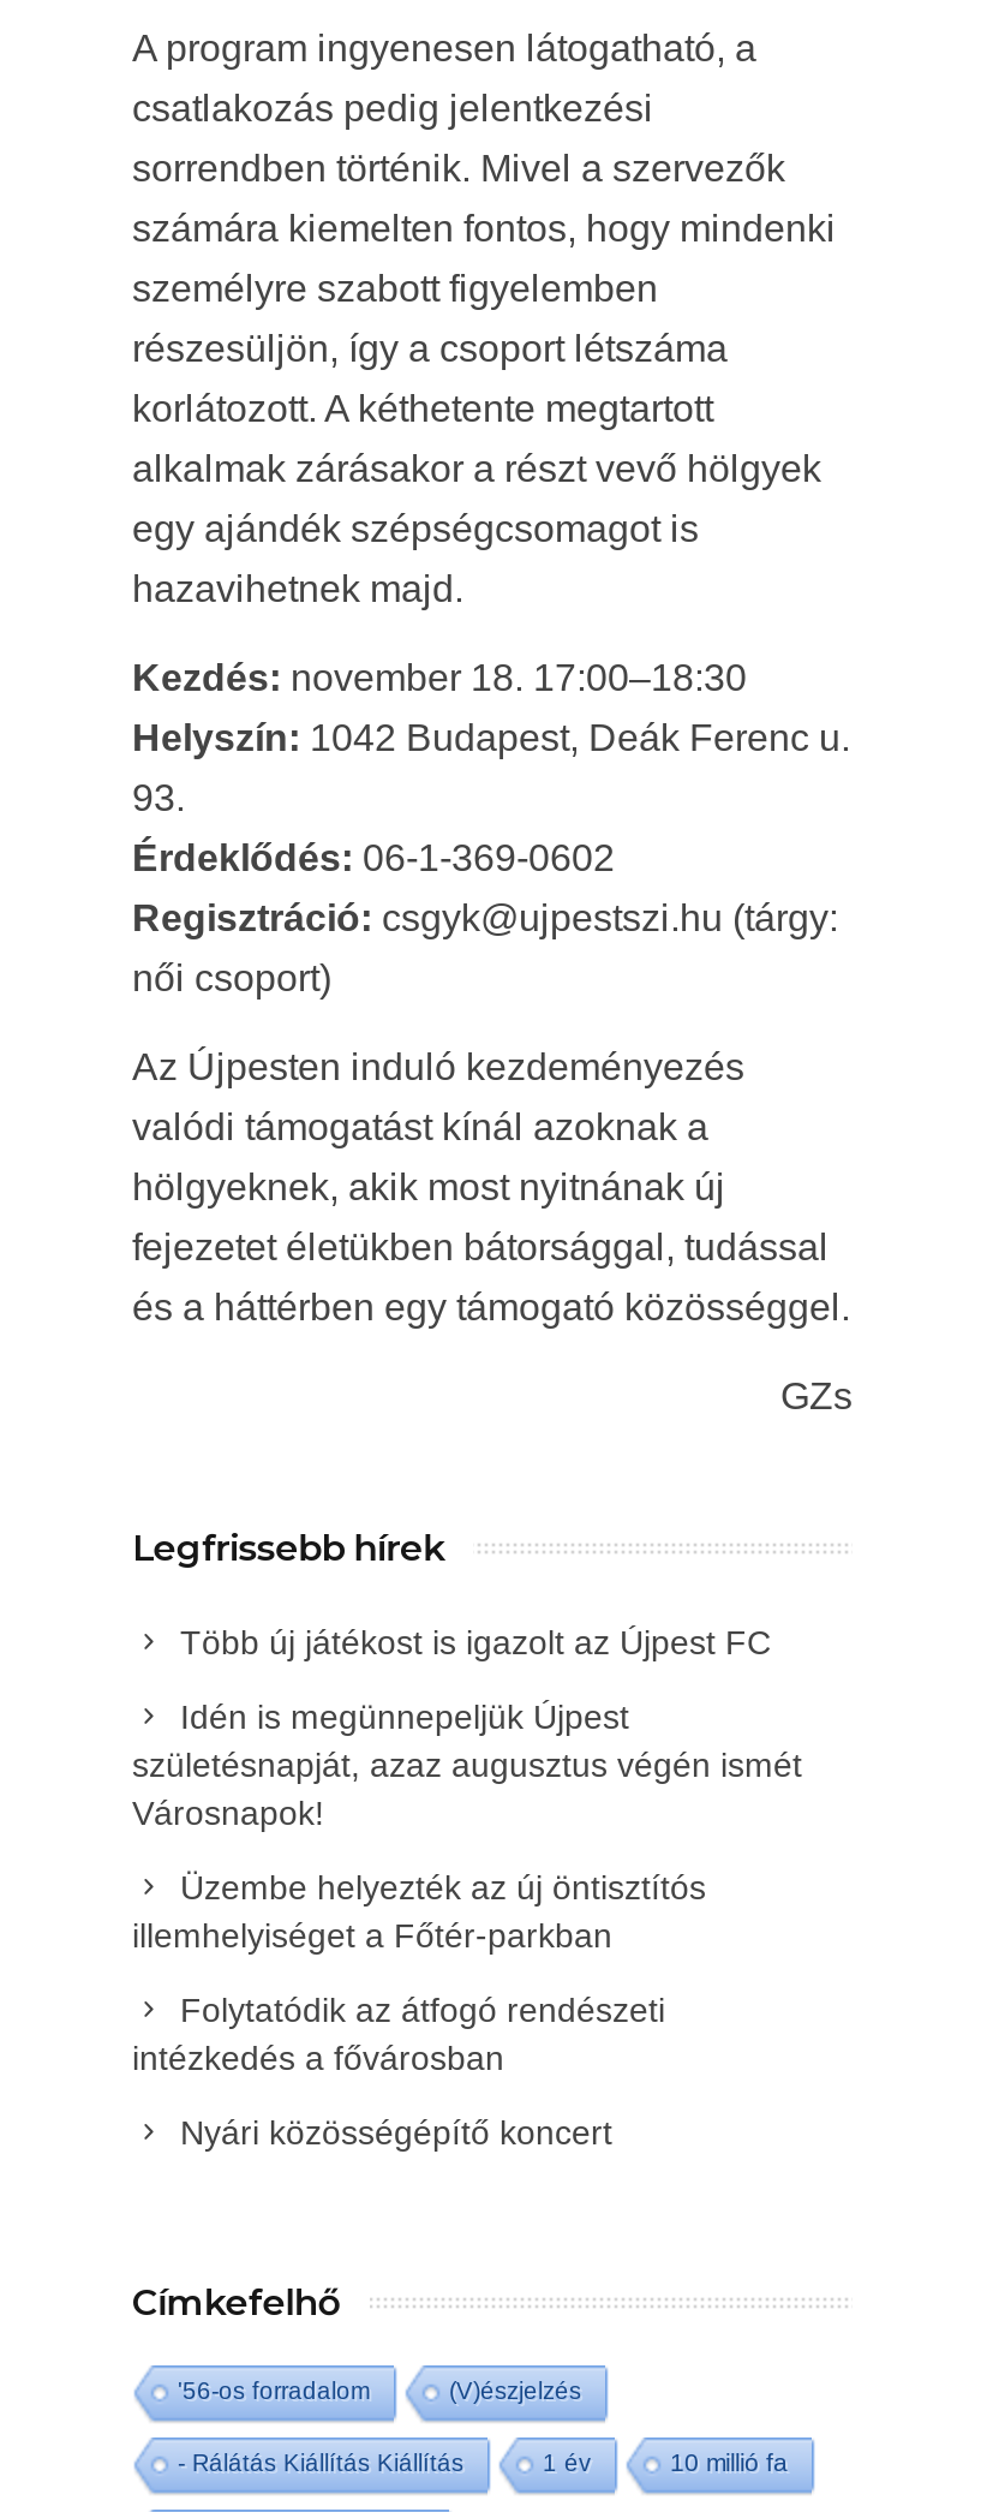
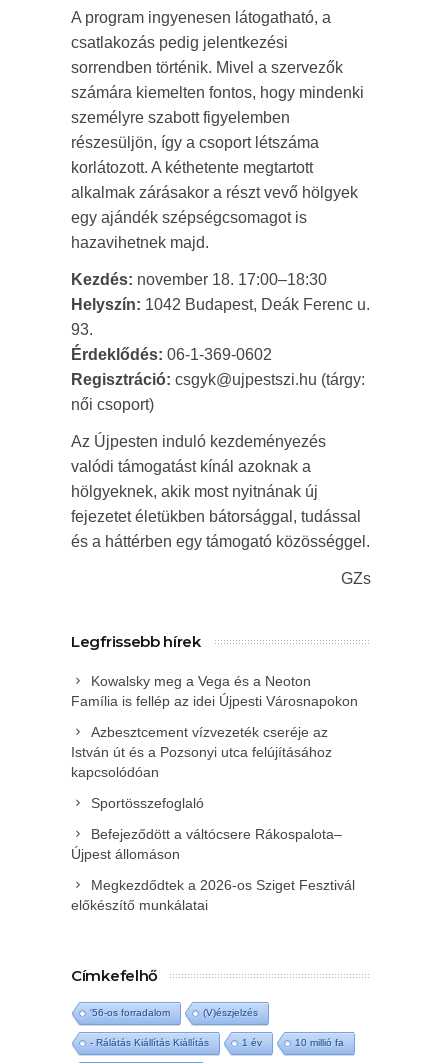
- Több új játékost is igazolt az Újpest FC
+ Kowalsky meg a Vega és a Neoton
+ Família is fellép az idei Újpesti Városnapokon

- Idén is megünnepeljük Újpest
- születésnapját, azaz augusztus végén ismét
- Városnapok!
+ Azbesztcement vízvezeték cseréje az
+ István út és a Pozsonyi utca felújításához
+ kapcsolódóan

- Üzembe helyezték az új öntisztítós
- illemhelyiséget a Főtér-parkban
+ Sportösszefoglaló

- Folytatódik az átfogó rendészeti
- intézkedés a fővárosban
+ Befejeződött a váltócsere Rákospalota–
+ Újpest állomáson

- Nyári közösségépítő koncert
+ Megkezdődtek a 2026-os Sziget Fesztivál
+ előkészítő munkálatai
